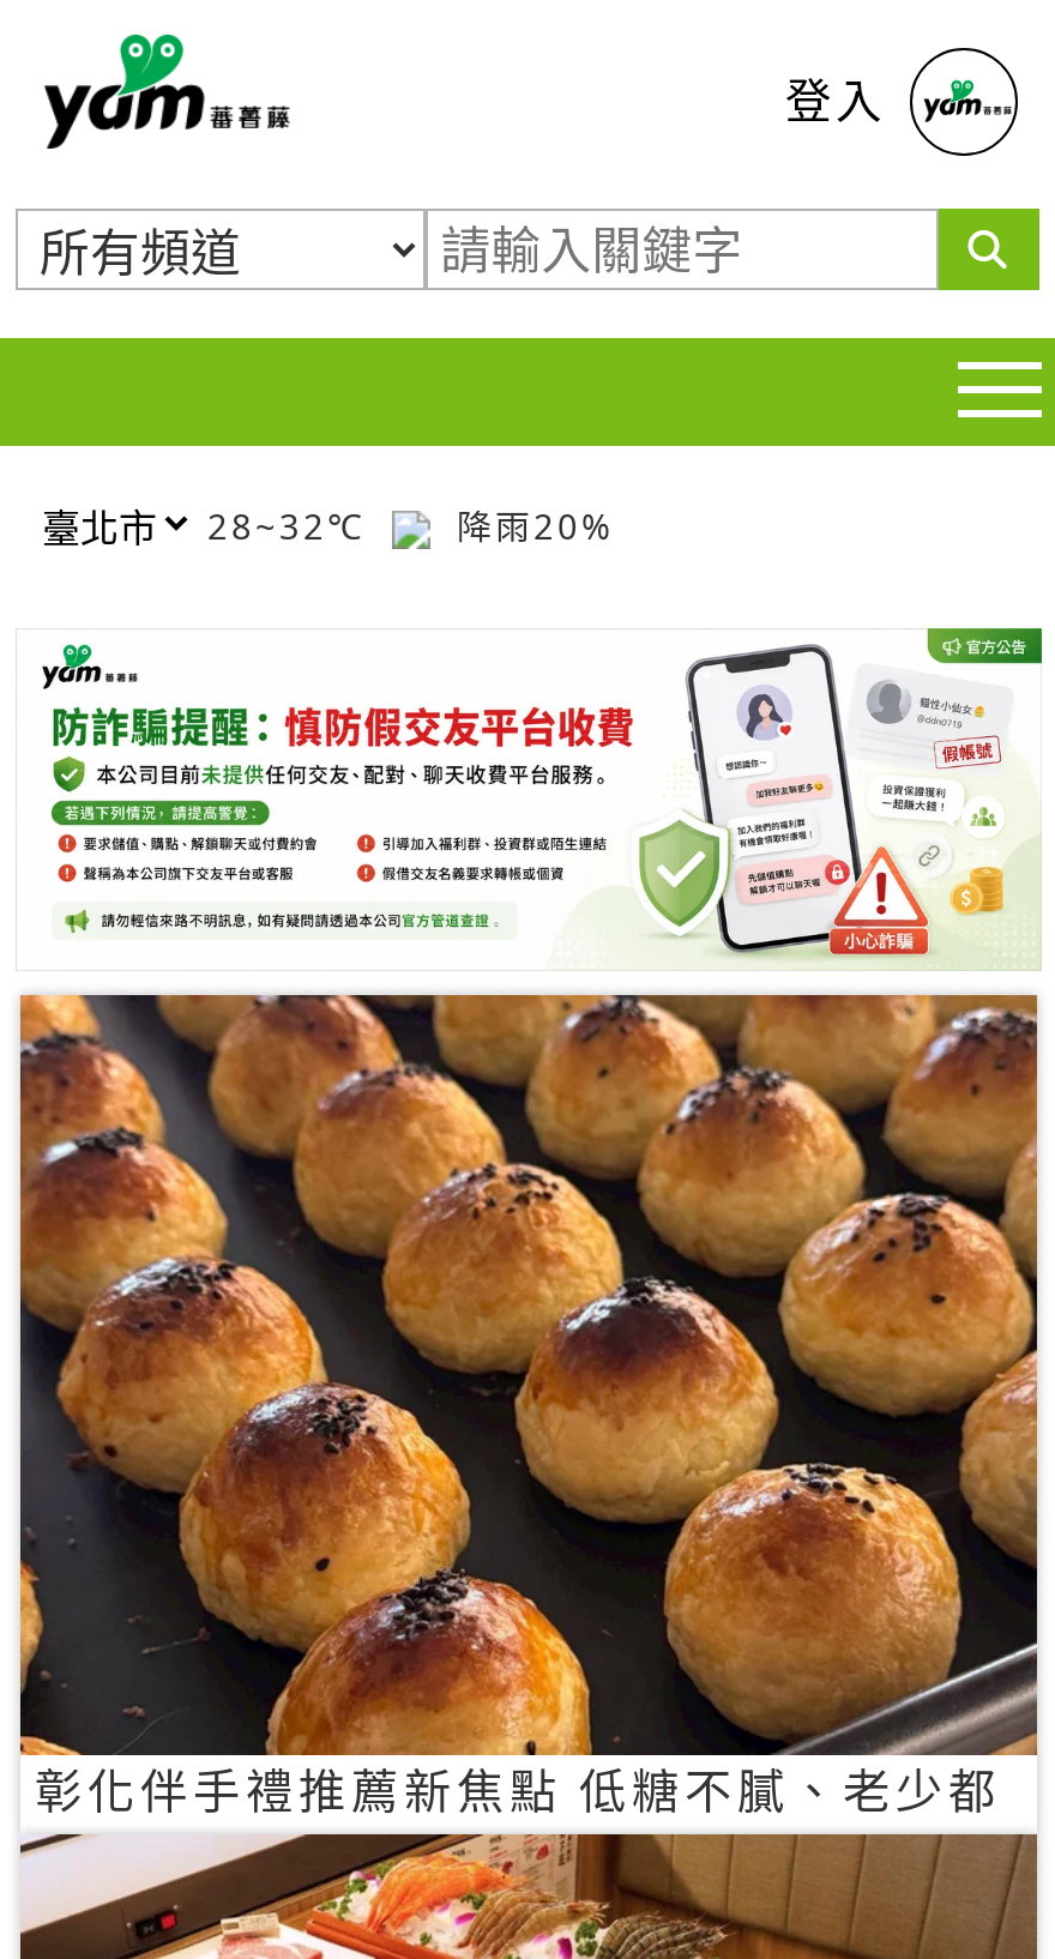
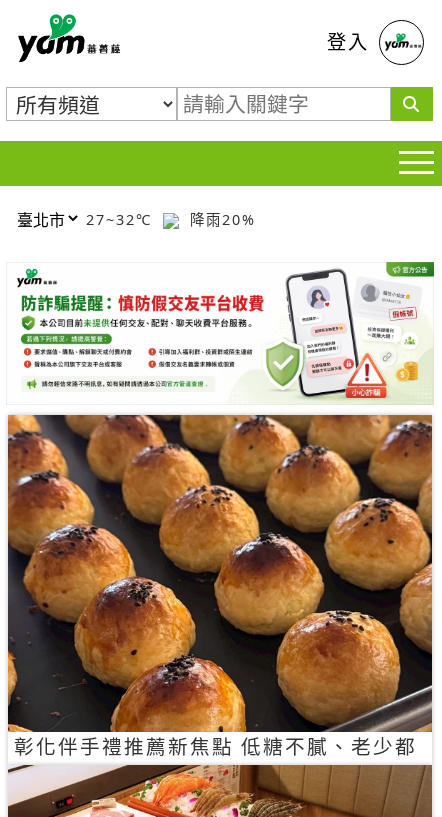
- 28~32℃ 降雨20%
+ 27~32℃ 降雨20%
